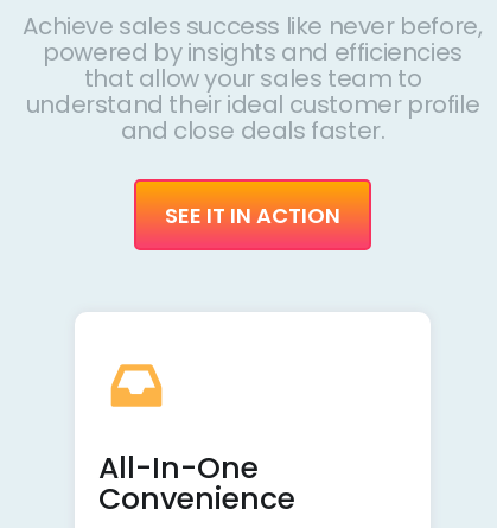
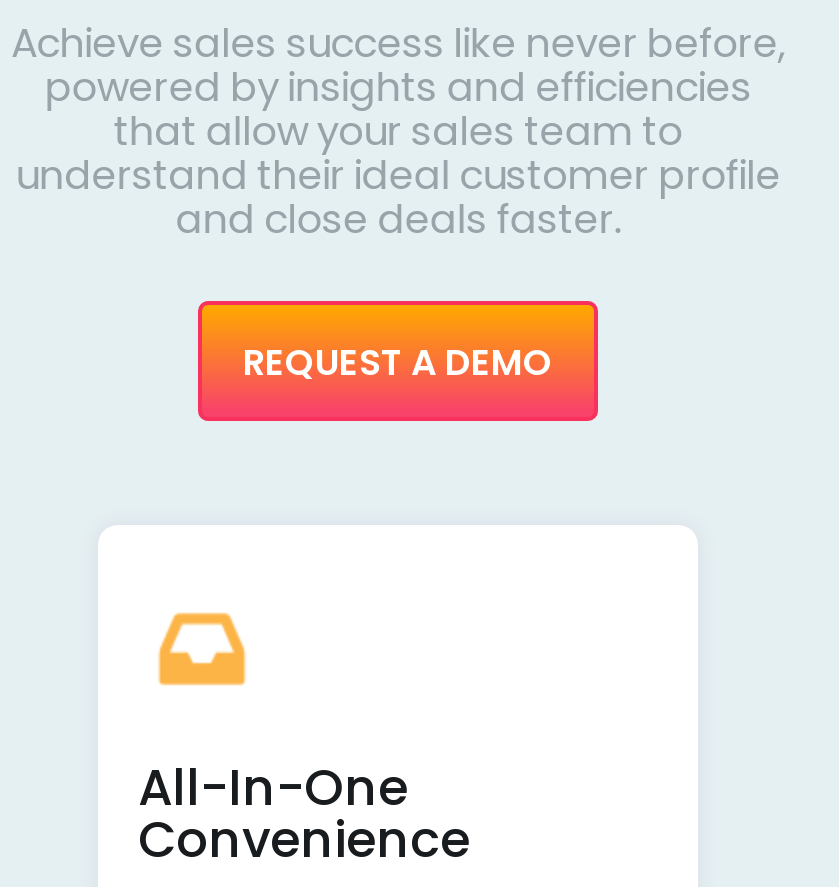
- SEE IT IN ACTION
+ REQUEST A DEMO
